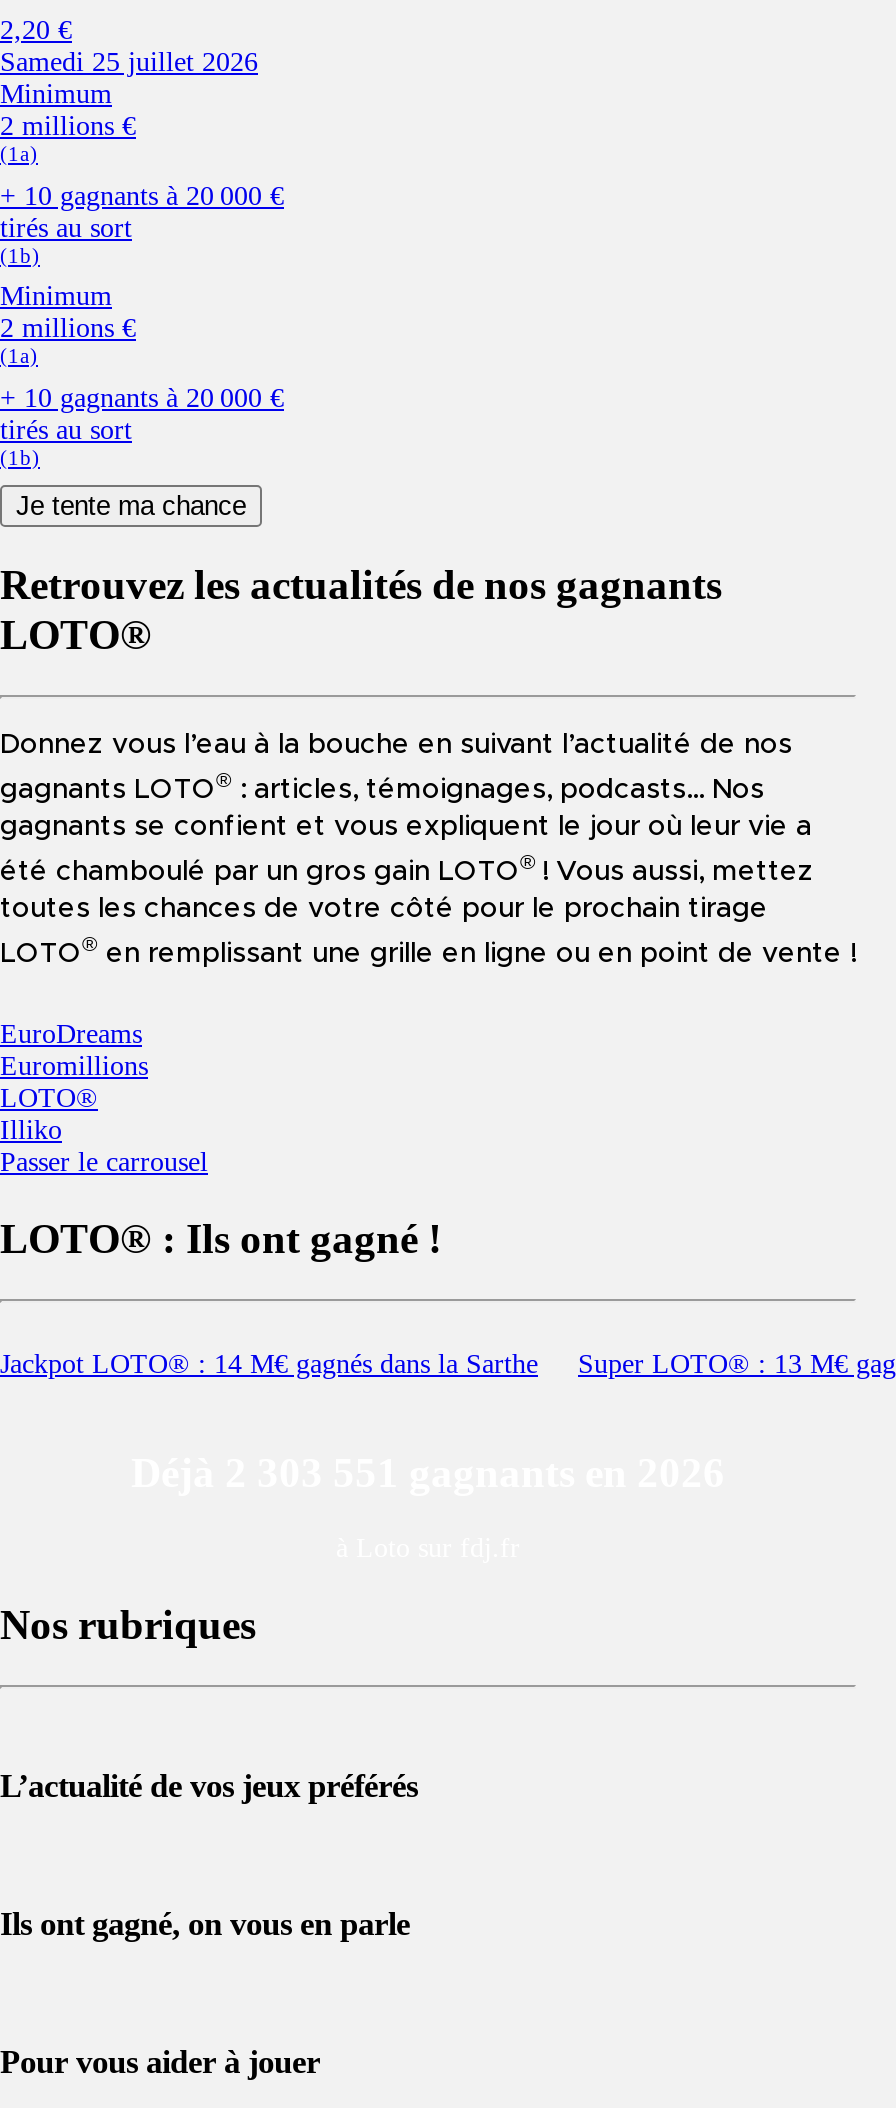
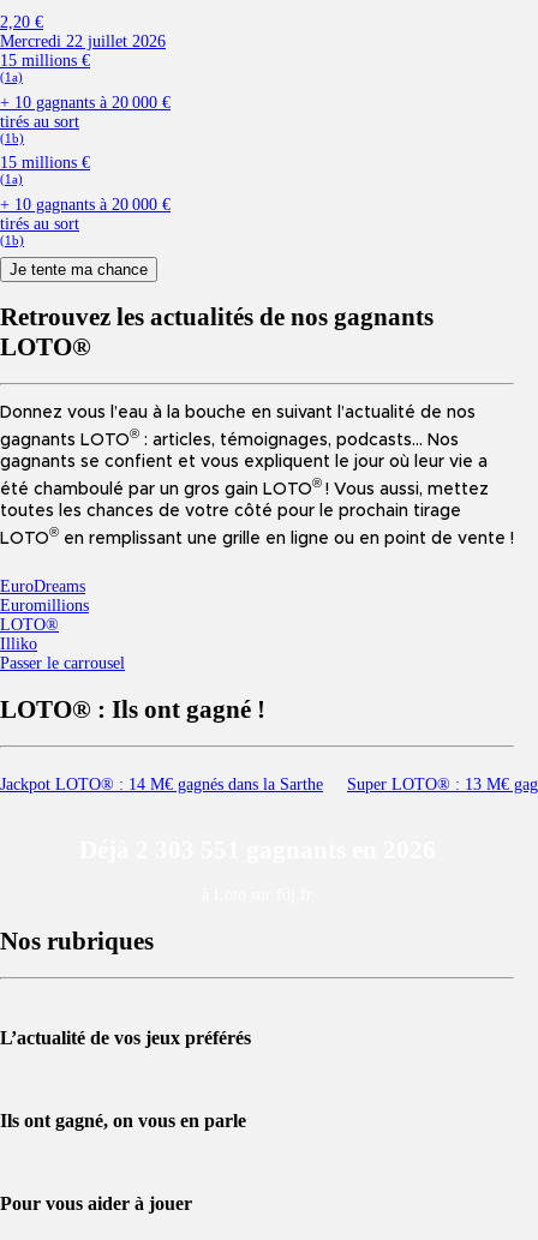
- Samedi 25 juillet 2026
- Minimum
- 2 millions €
+ Mercredi 22 juillet 2026
+ 15 millions €

- Minimum
- 2 millions €
+ 15 millions €
